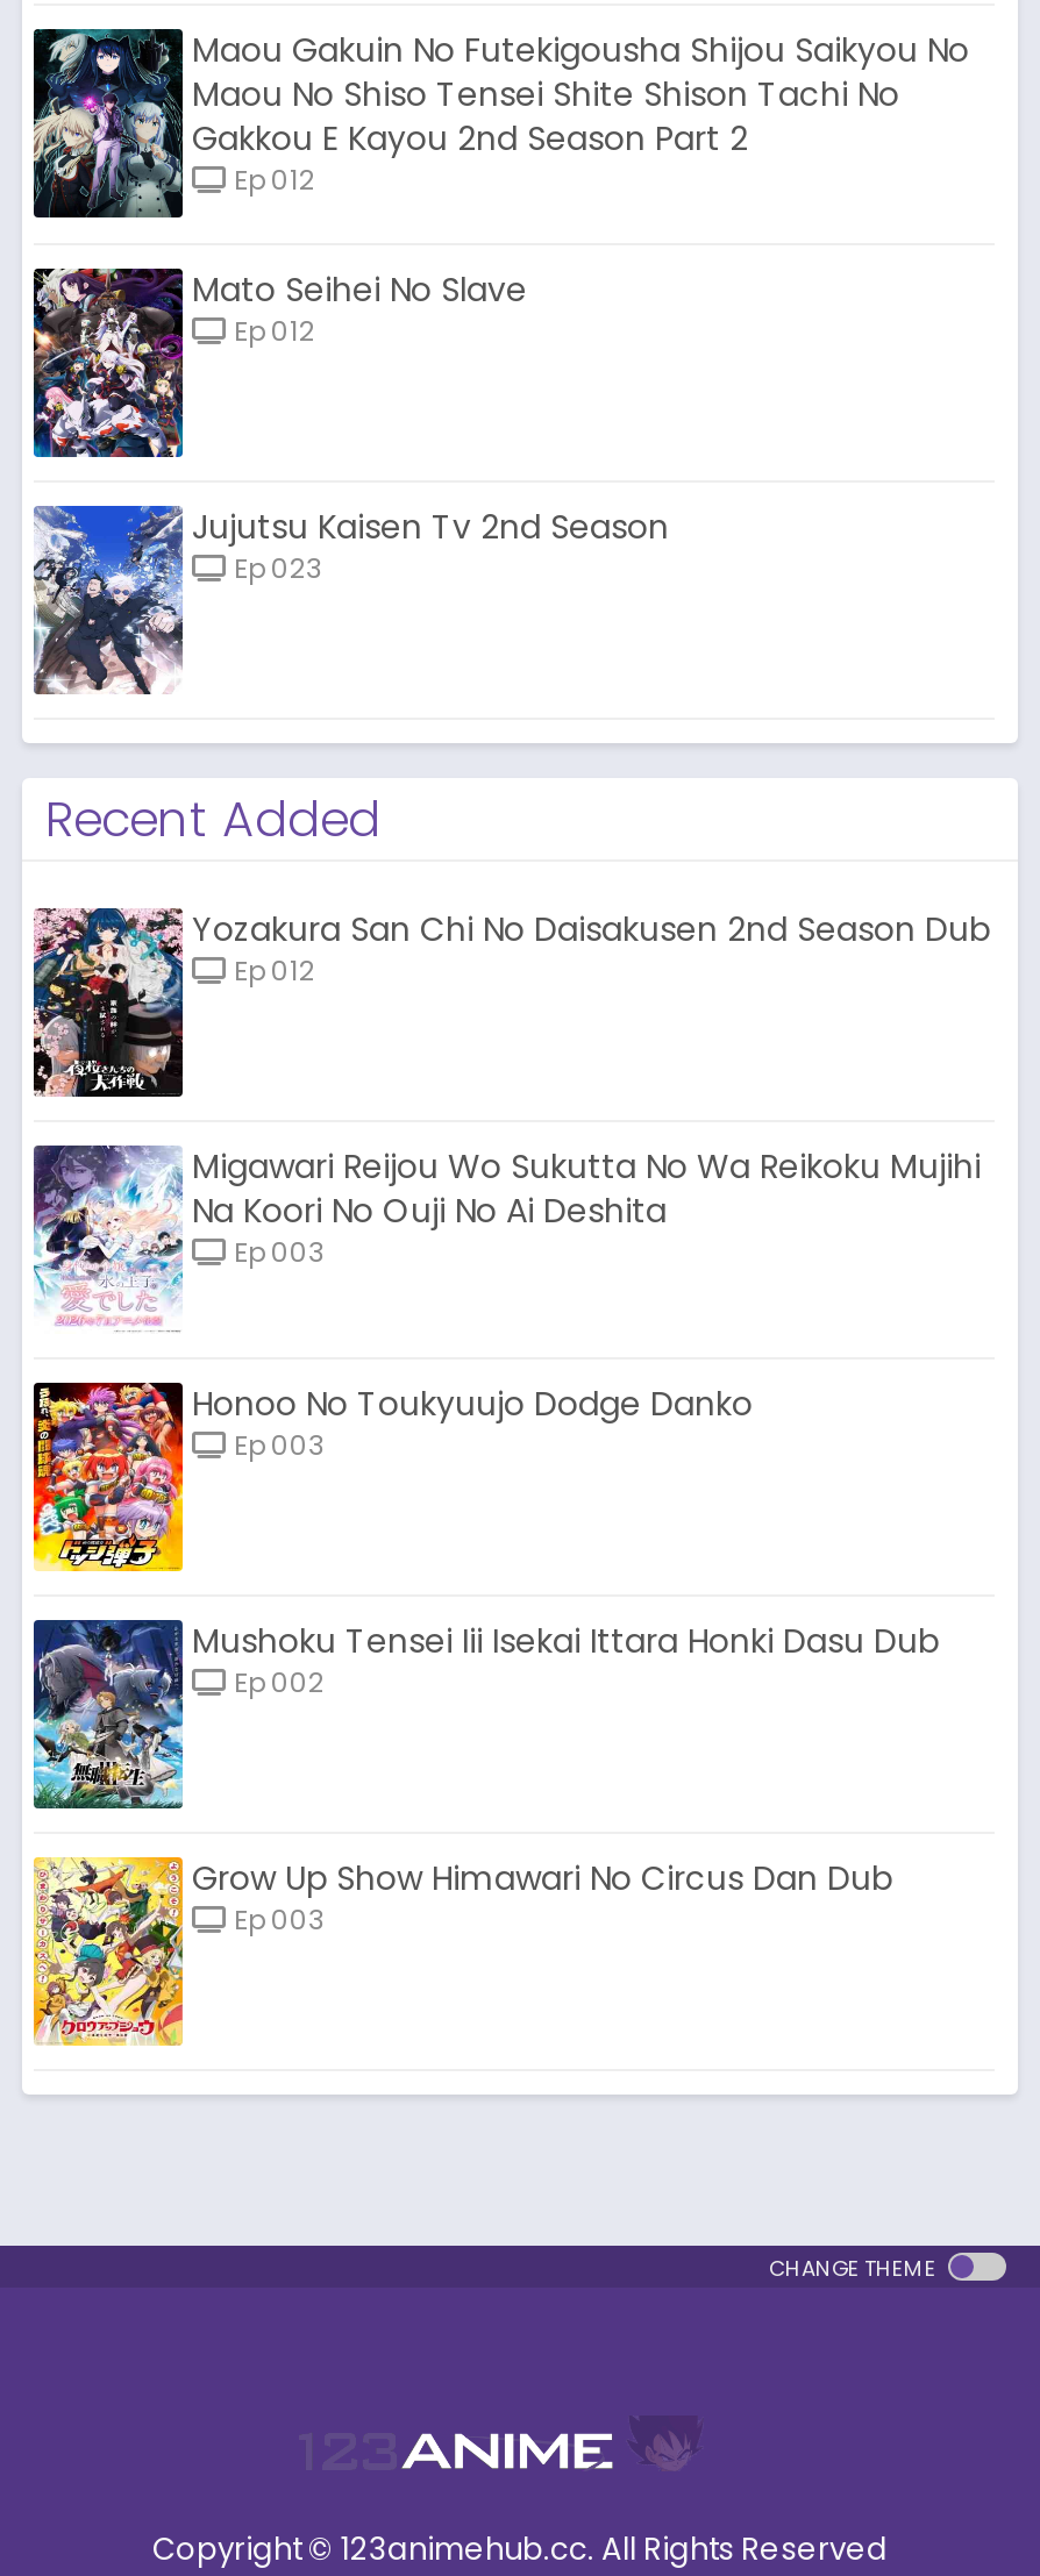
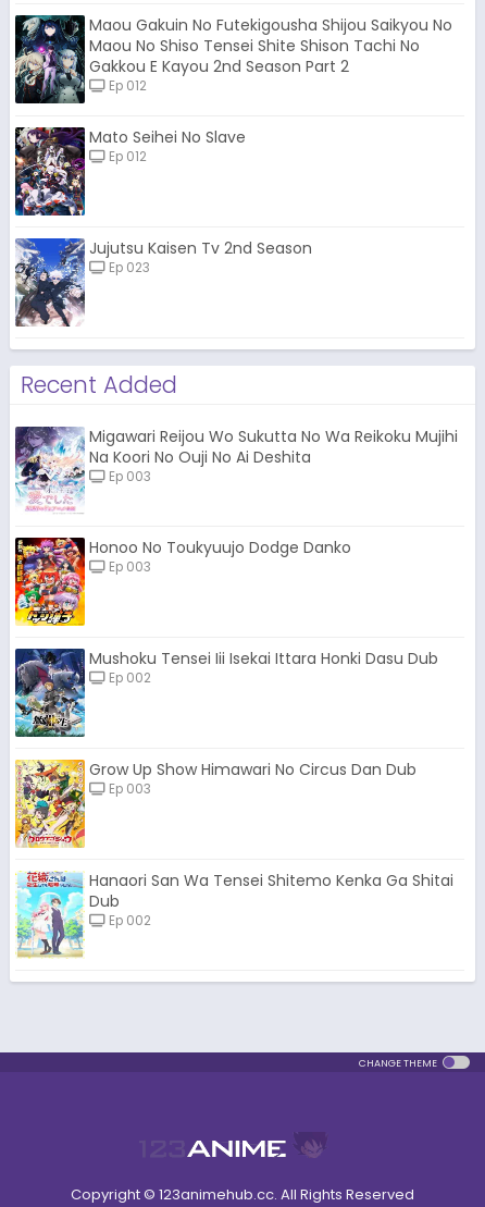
- [image]
- Yozakura San Chi No Daisakusen 2nd Season Dub
- Ep 012

moved up: [image] | Migawari Reijou Wo Sukutta No Wa Reikoku Mujihi | Na Koori No Ouji No Ai Deshita | ... | Grow Up Show Himawari No Circus Dan Dub | Ep 003

moved up: [image]

+ [image]
+ Hanaori San Wa Tensei Shitemo Kenka Ga Shitai
+ Dub
+ Ep 002
